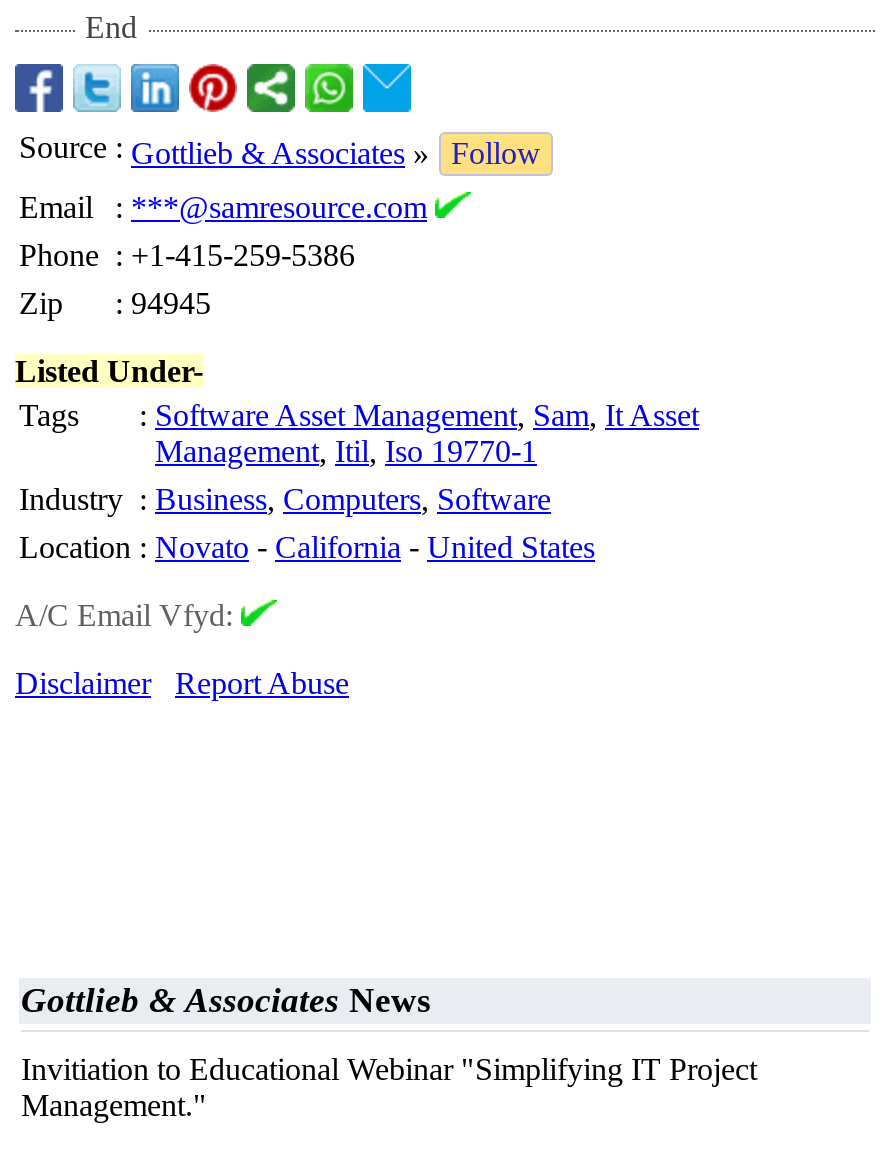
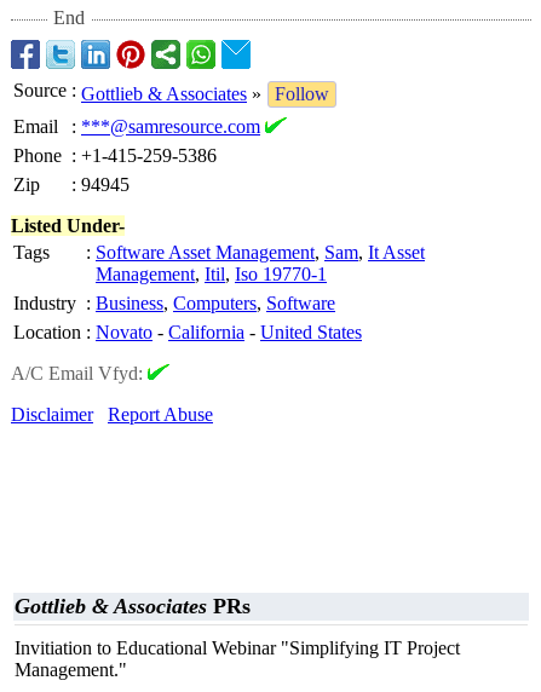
- Gottlieb & Associates News
+ Gottlieb & Associates PRs
